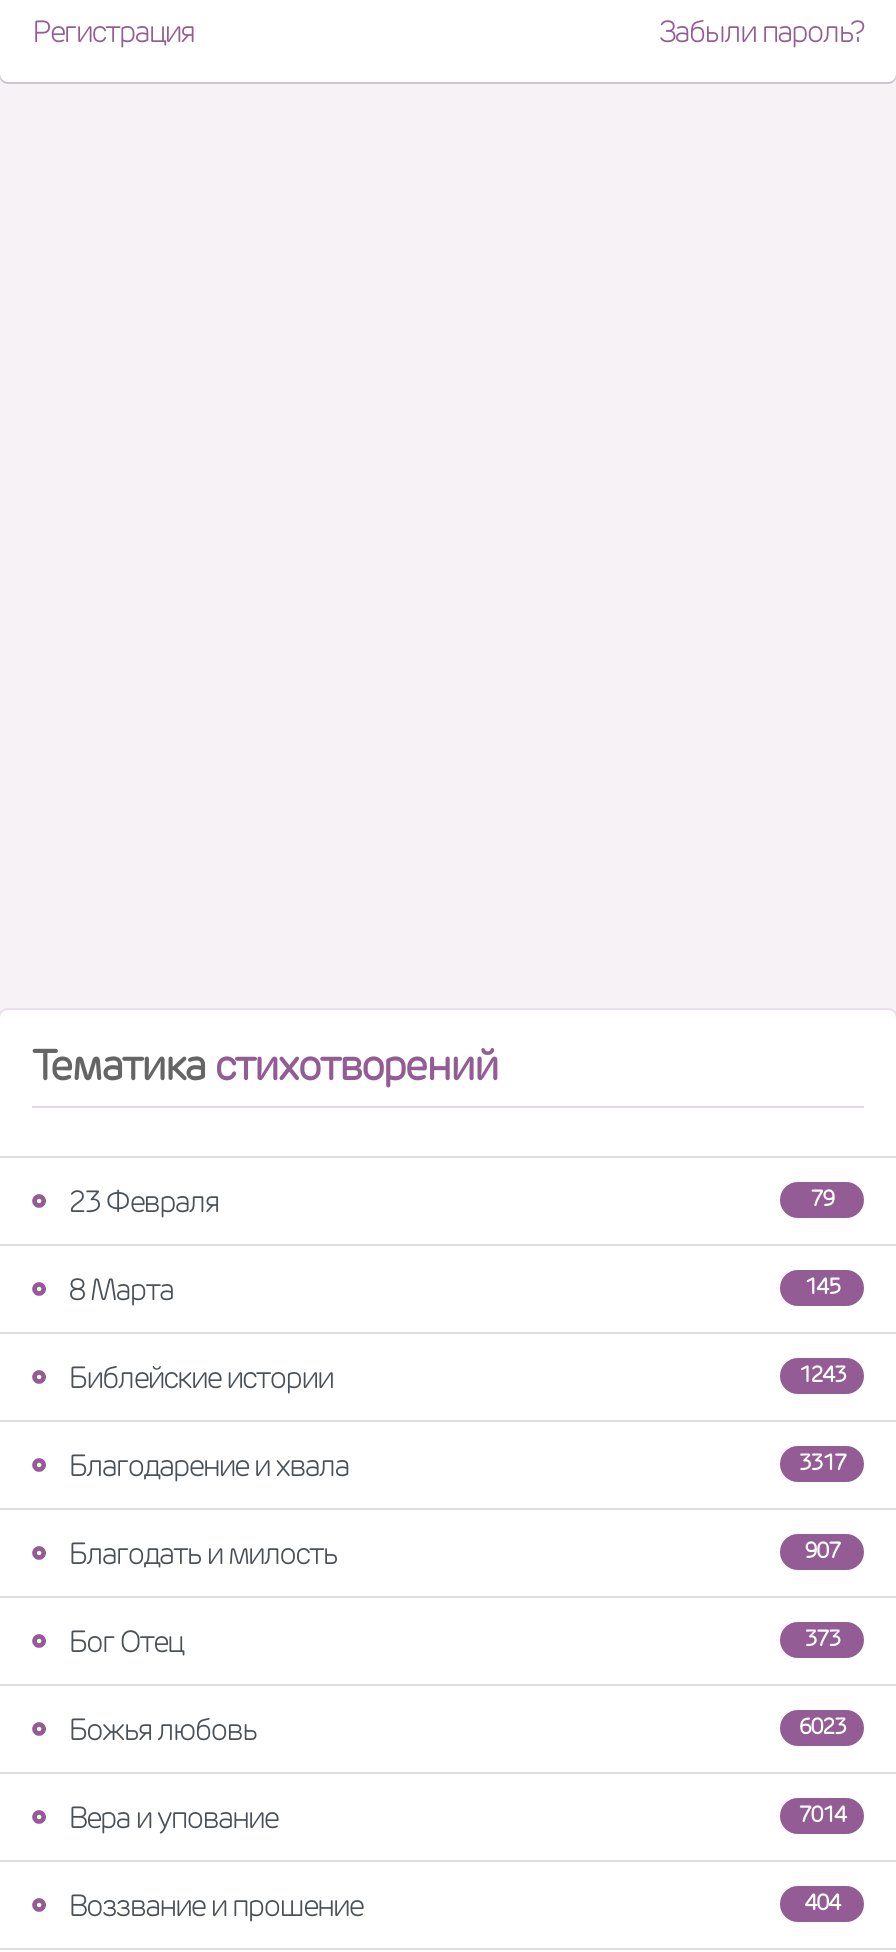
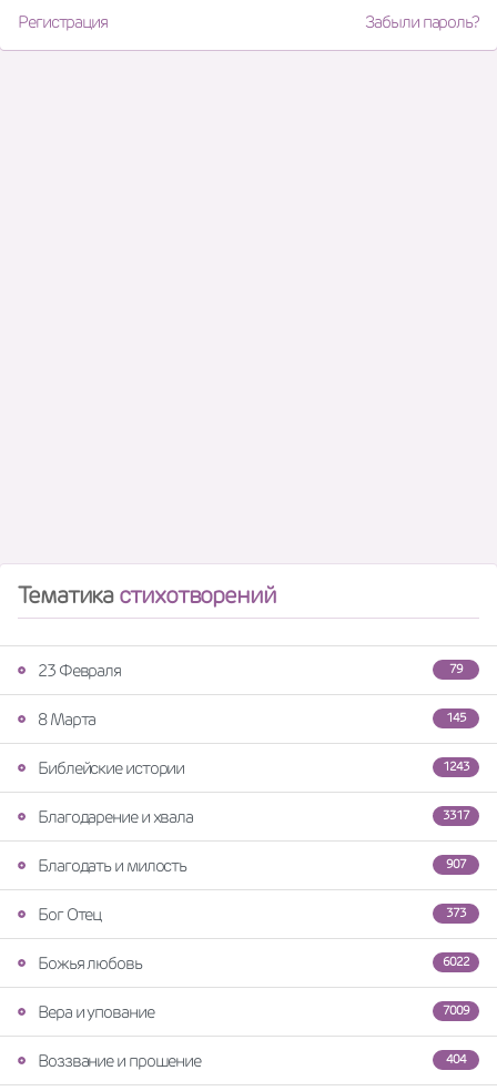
- 6023
+ 6022

- 7014
+ 7009
